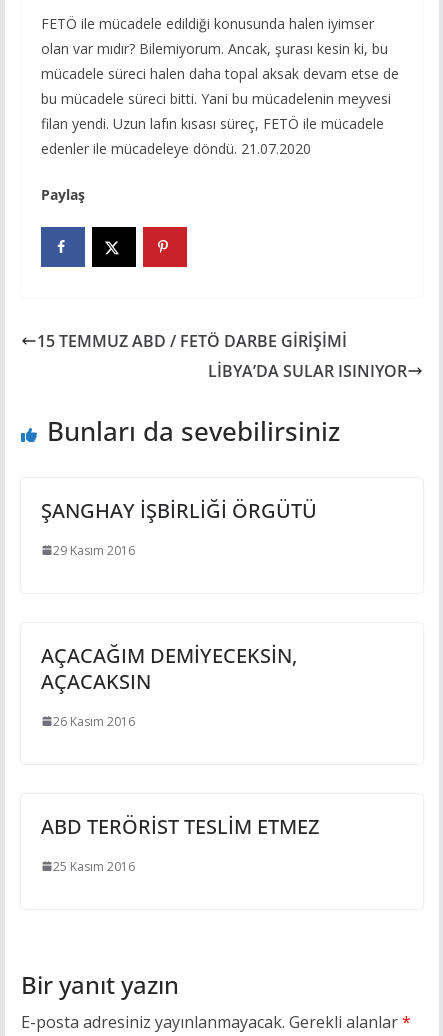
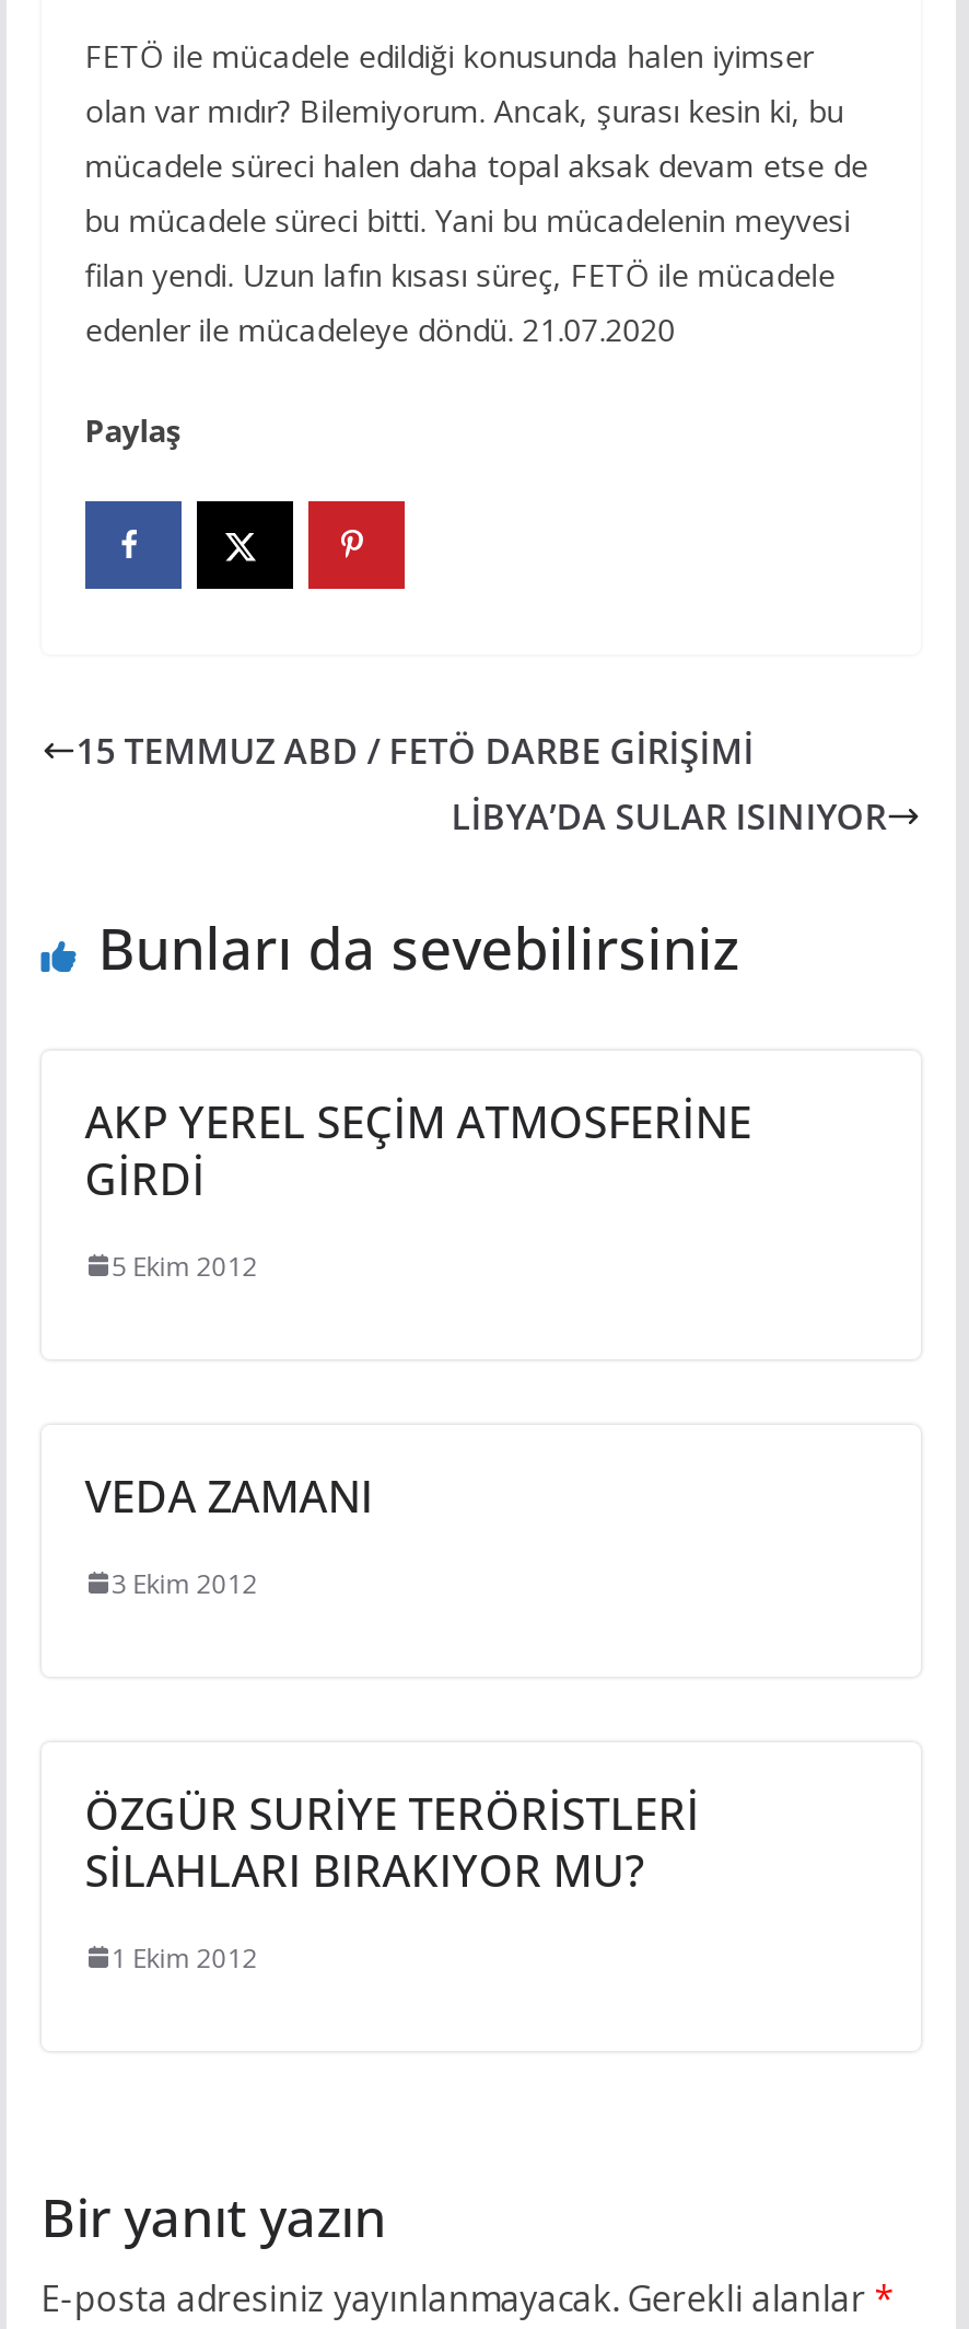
- ŞANGHAY İŞBİRLİĞİ ÖRGÜTÜ
+ AKP YEREL SEÇİM ATMOSFERİNE
+ GİRDİ

- 29 Kasım 2016
+ 5 Ekim 2012

- AÇACAĞIM DEMİYECEKSİN,
- AÇACAKSIN
+ VEDA ZAMANI

- 26 Kasım 2016
+ 3 Ekim 2012

- ABD TERÖRİST TESLİM ETMEZ
+ ÖZGÜR SURİYE TERÖRİSTLERİ
+ SİLAHLARI BIRAKIYOR MU?

- 25 Kasım 2016
+ 1 Ekim 2012
